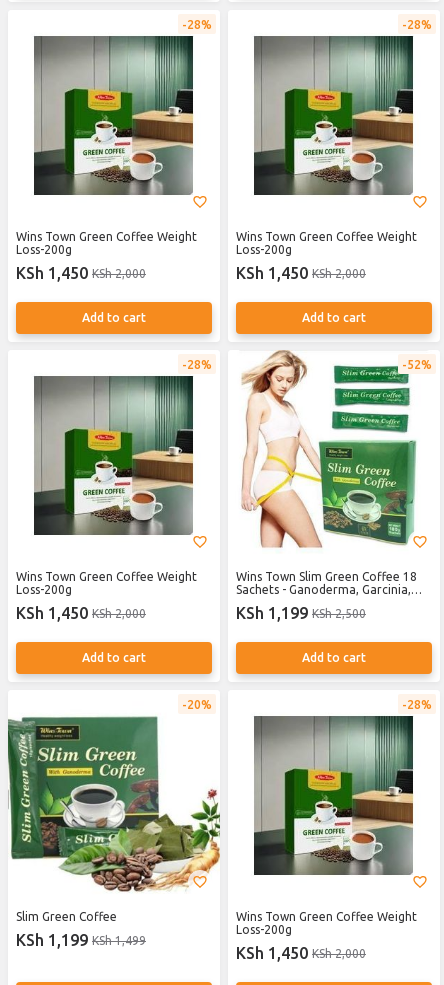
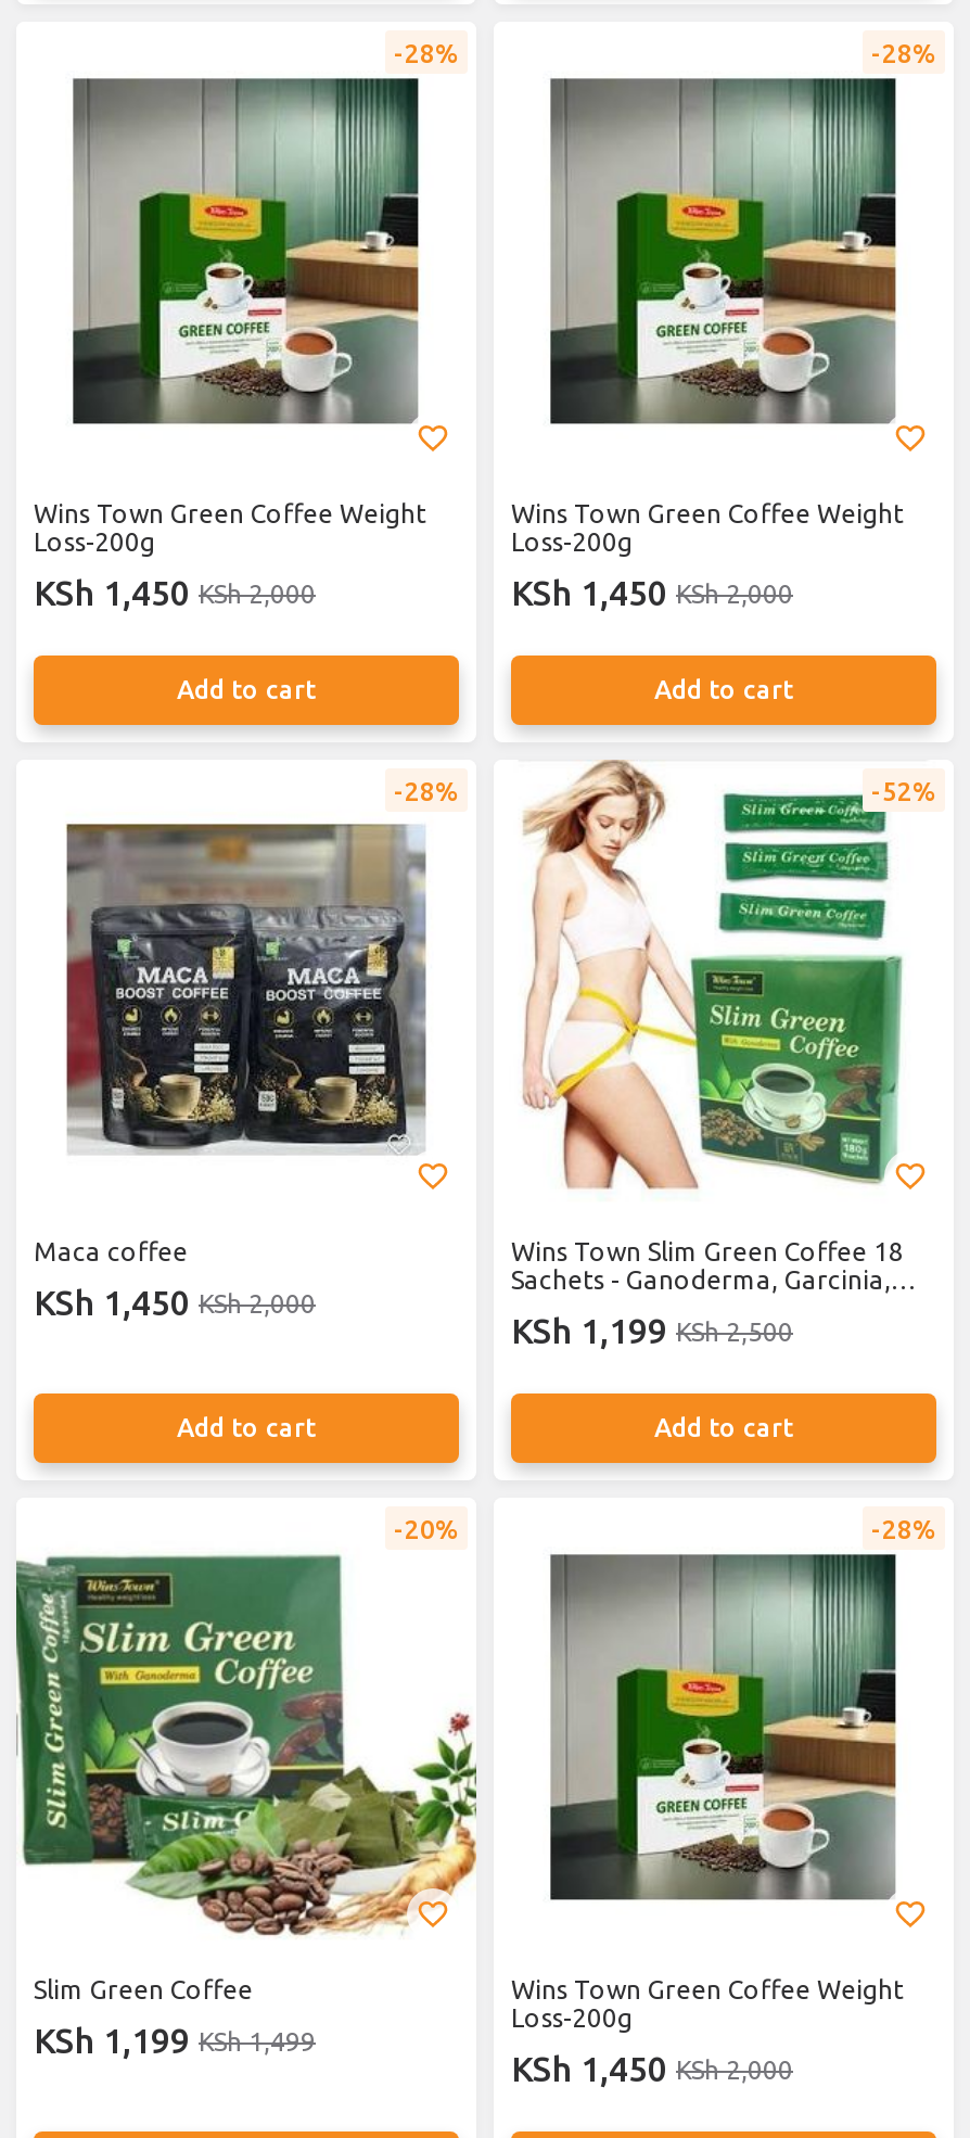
- [image]
- Wins Town Green Coffee Weight
- Loss-200g
+ [image]
+ Maca coffee
